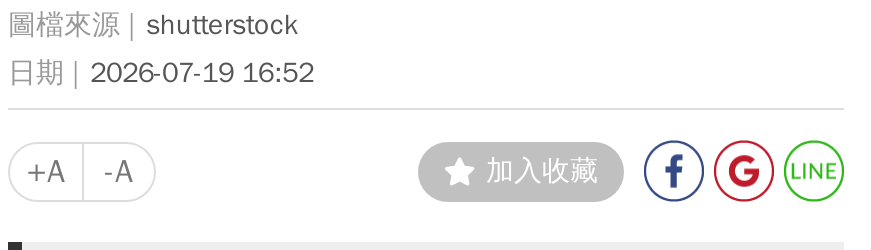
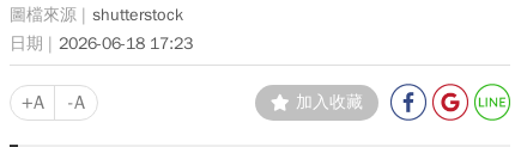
- 2026-07-19 16:52
+ 2026-06-18 17:23
